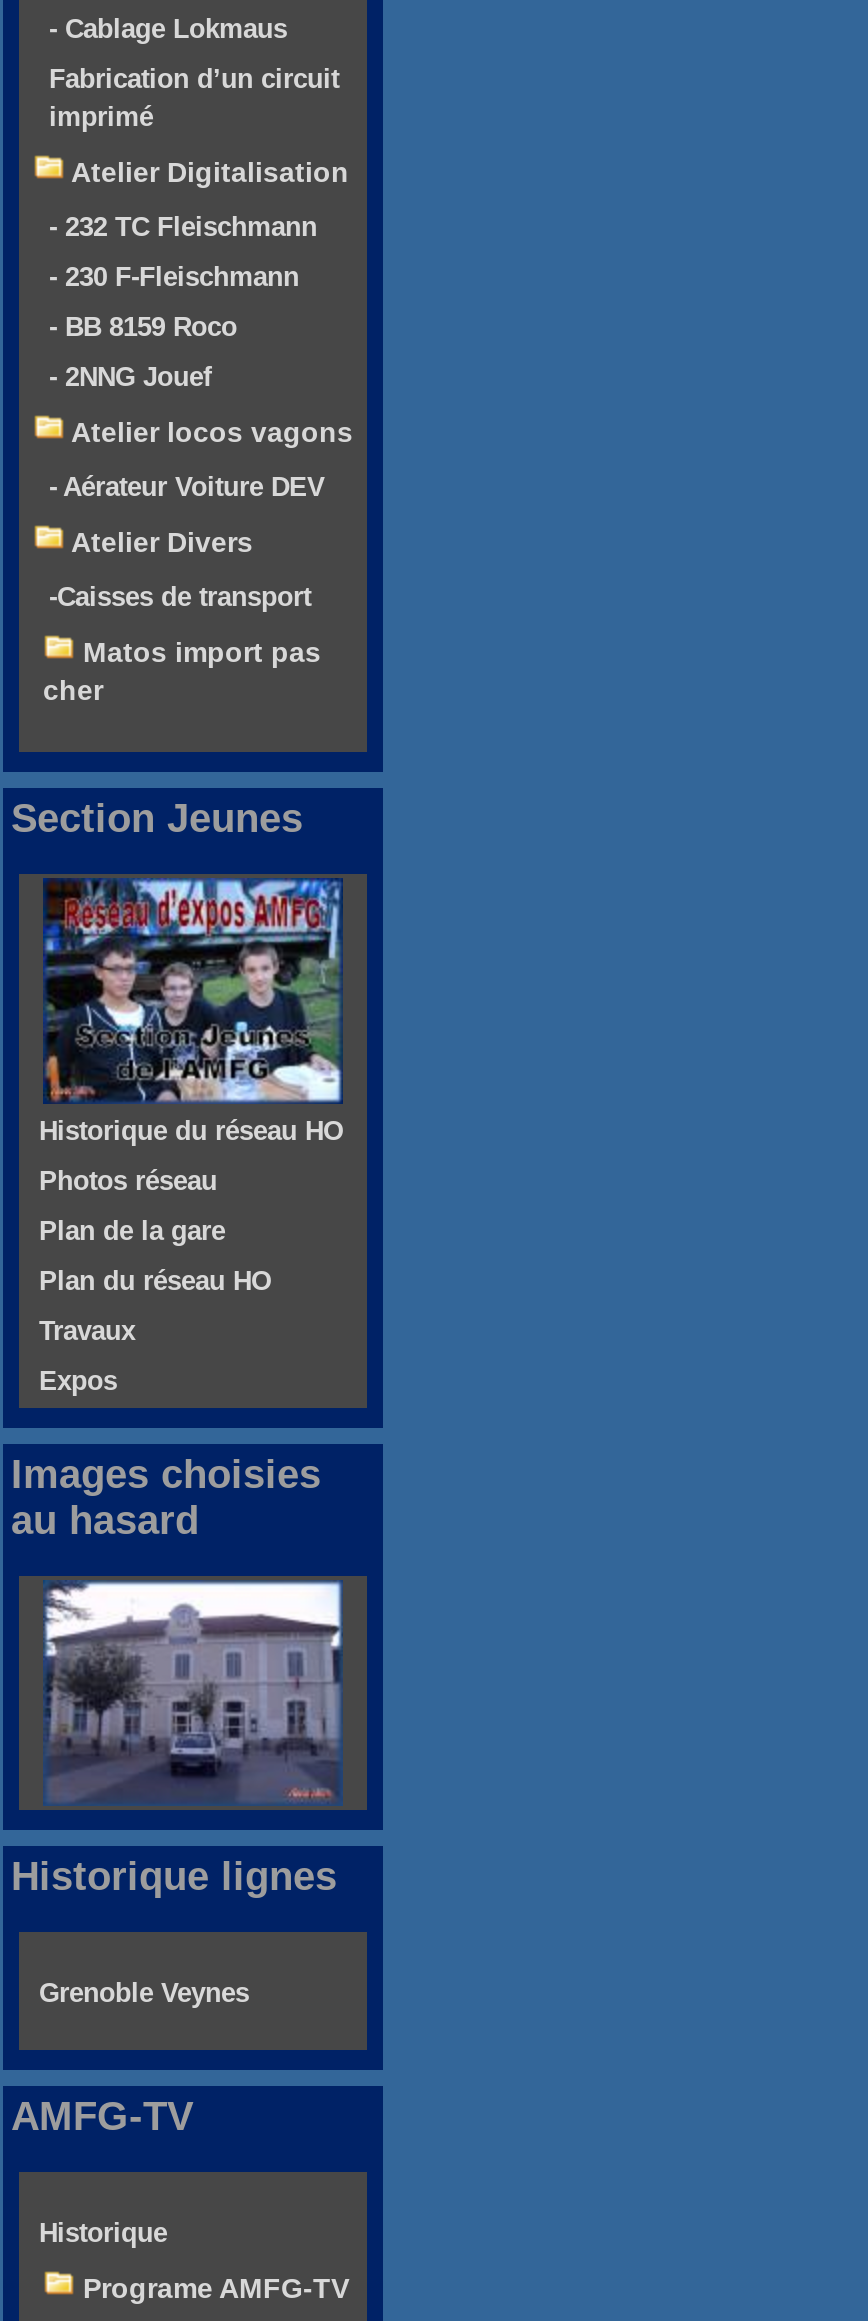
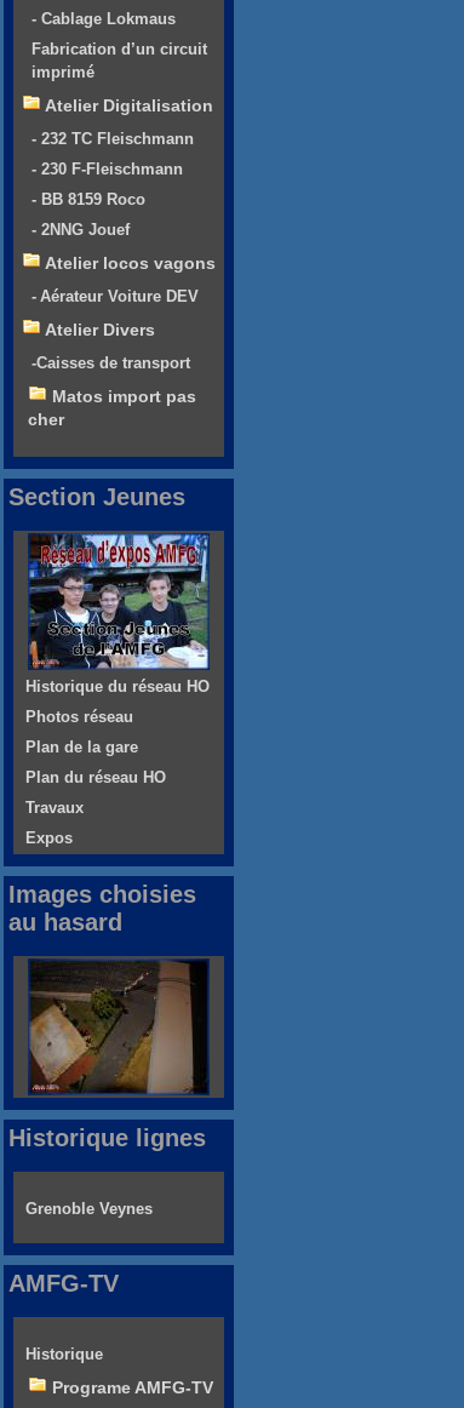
- [image]
+ [image]
